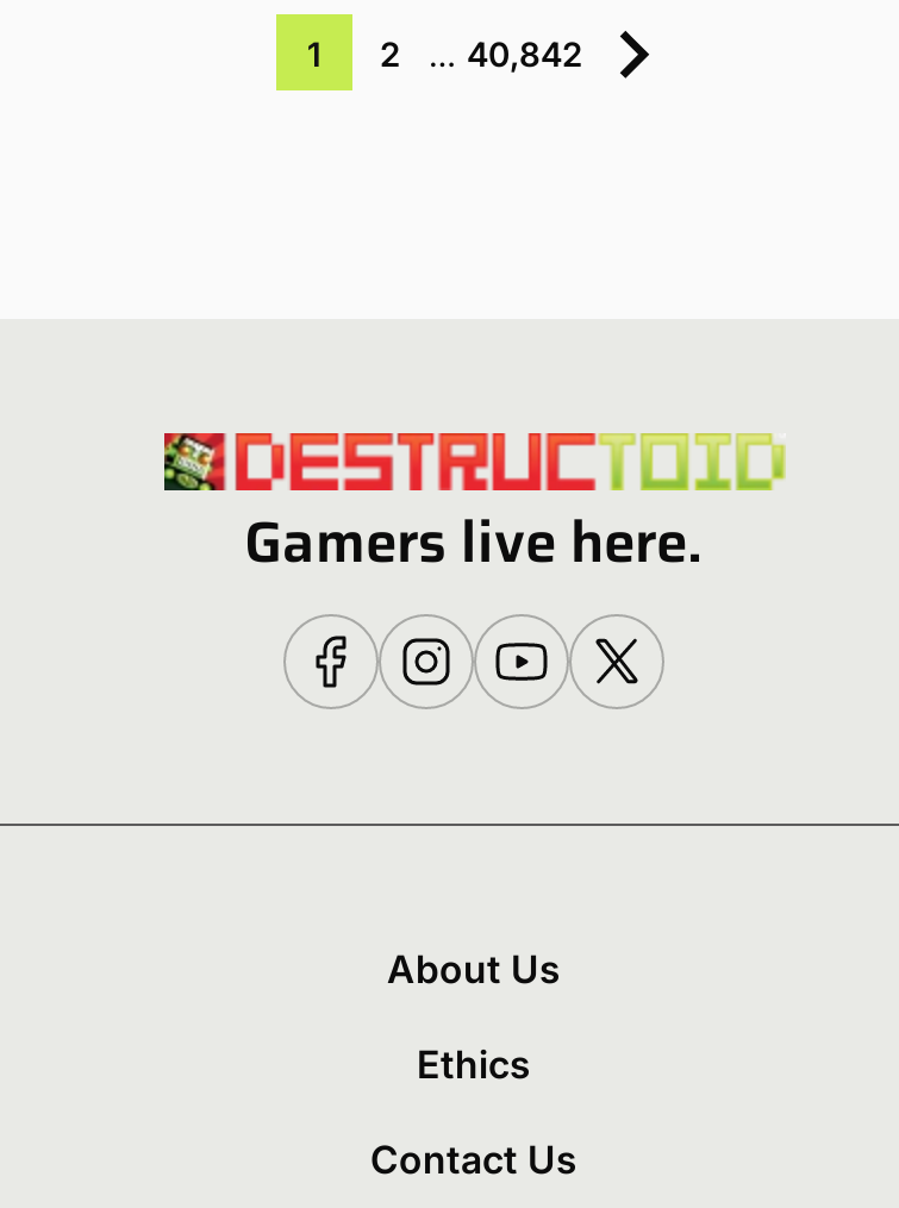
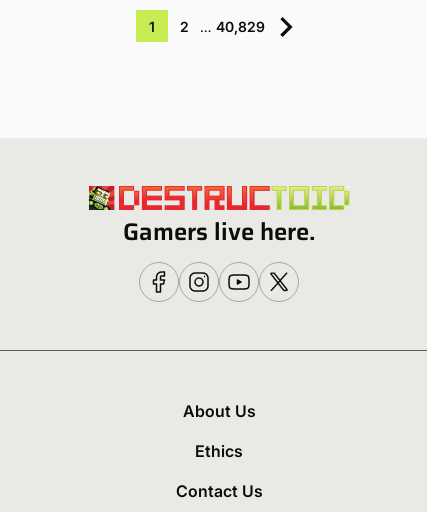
- 1 2 … 40,842
+ 1 2 … 40,829
